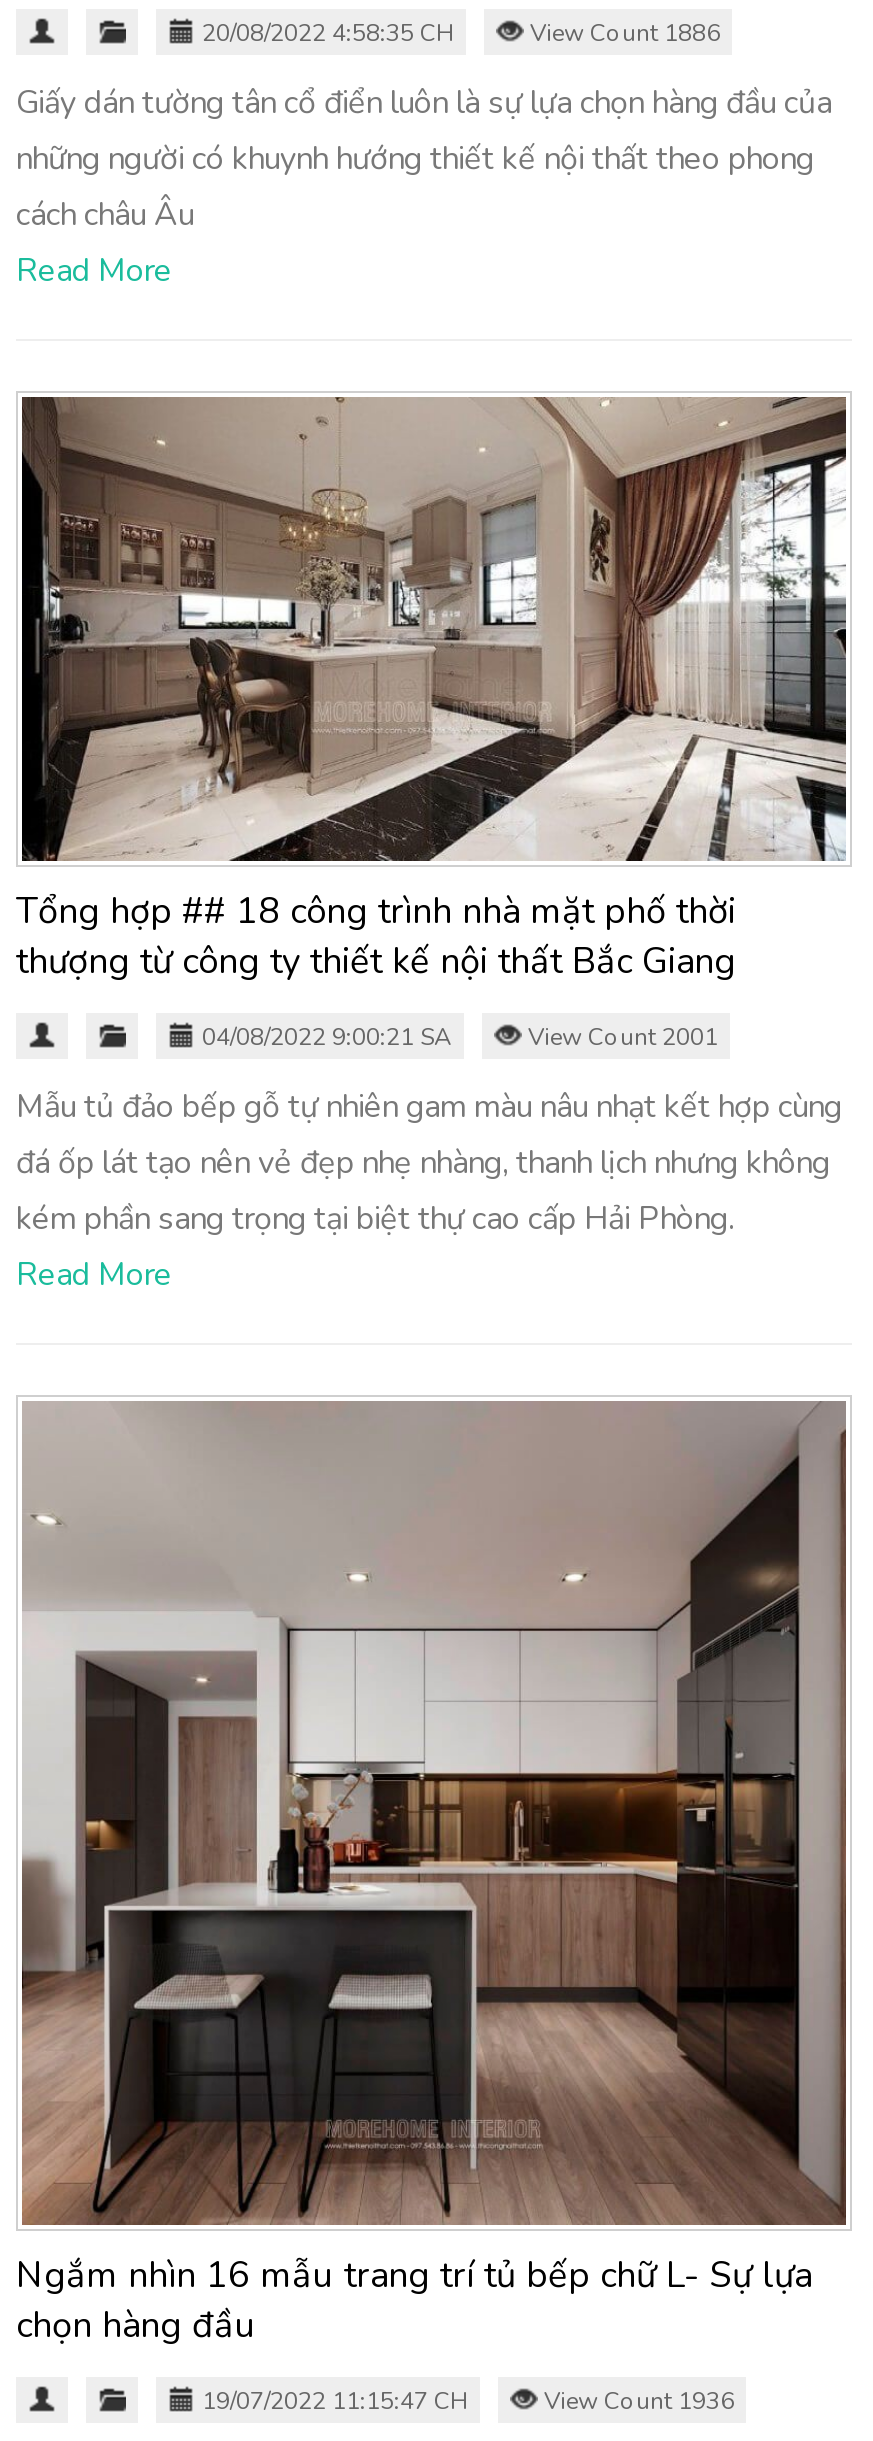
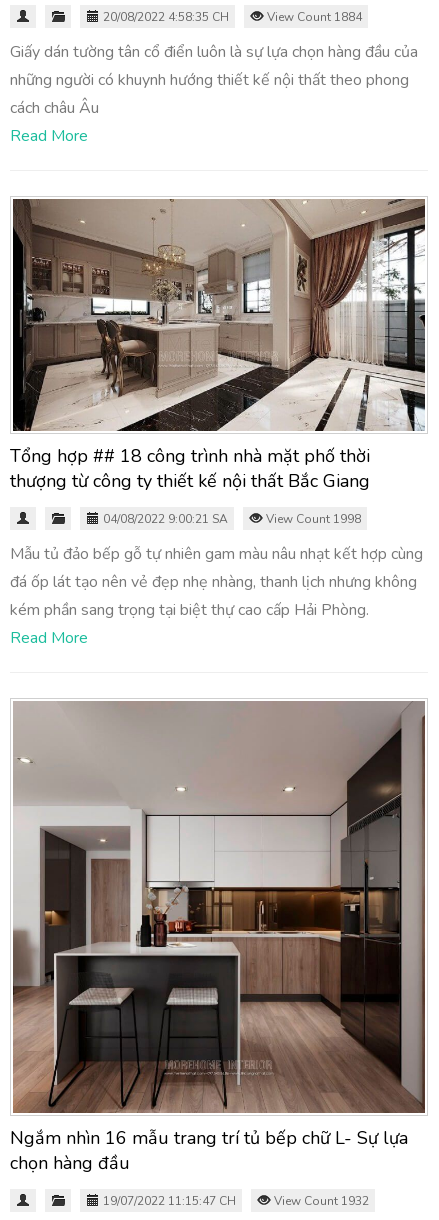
- View Count 1886
+ View Count 1884

- View Count 2001
+ View Count 1998

- View Count 1936
+ View Count 1932
